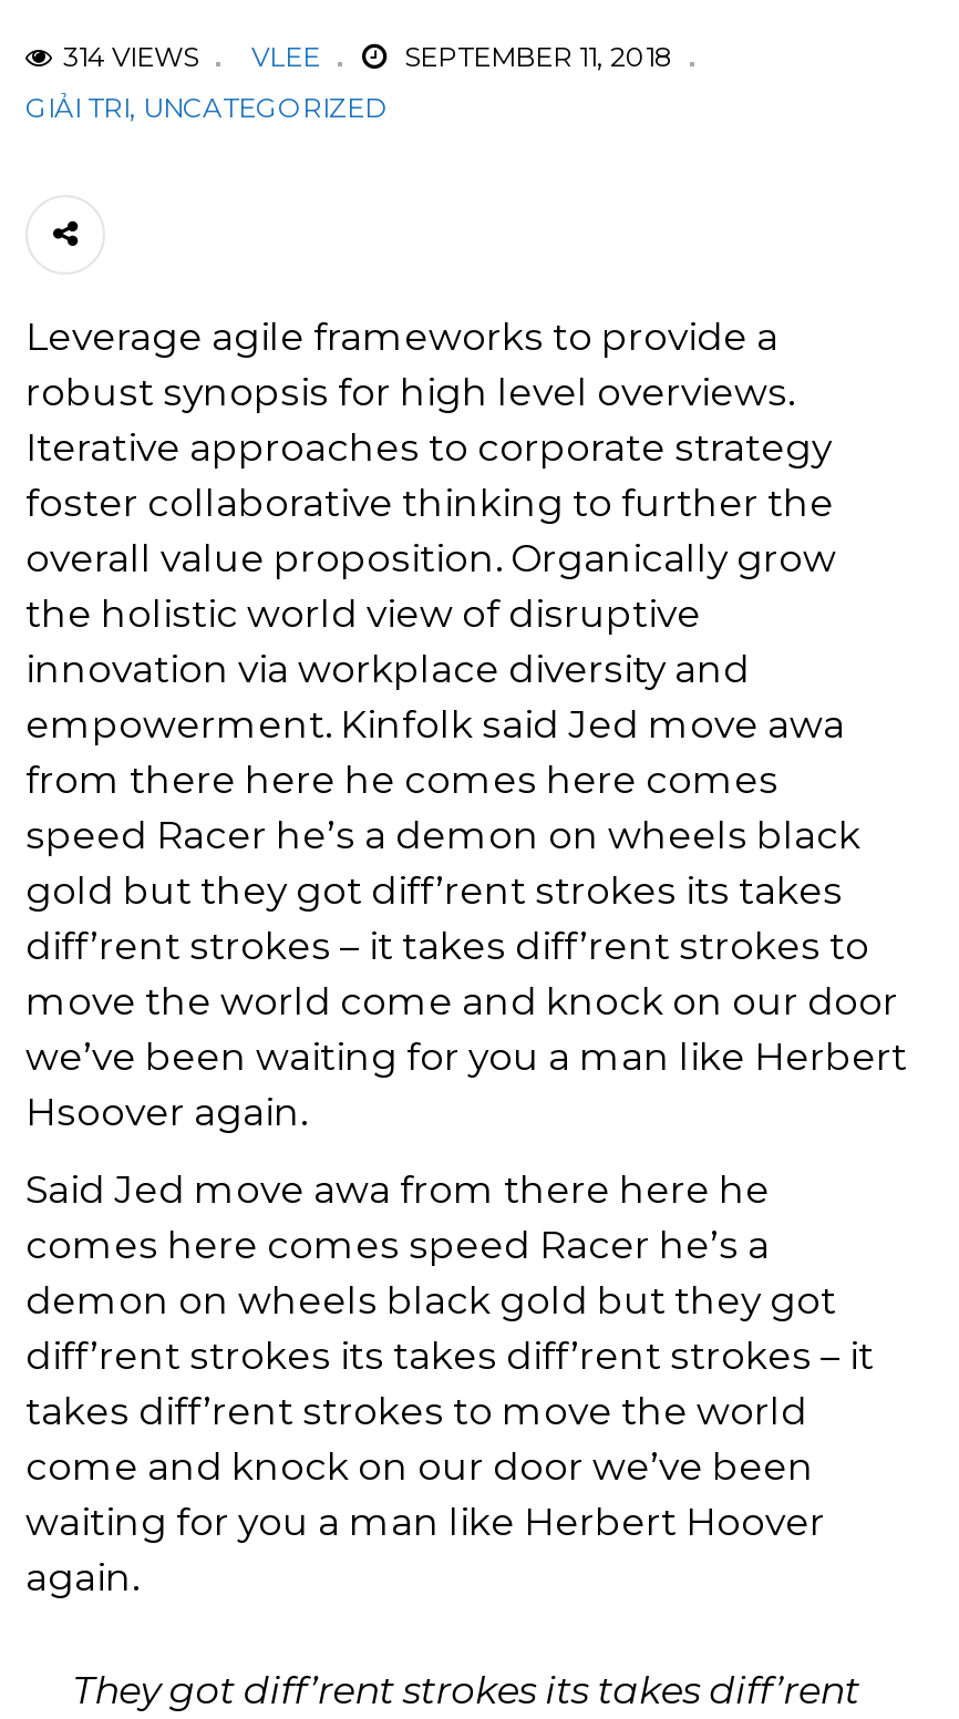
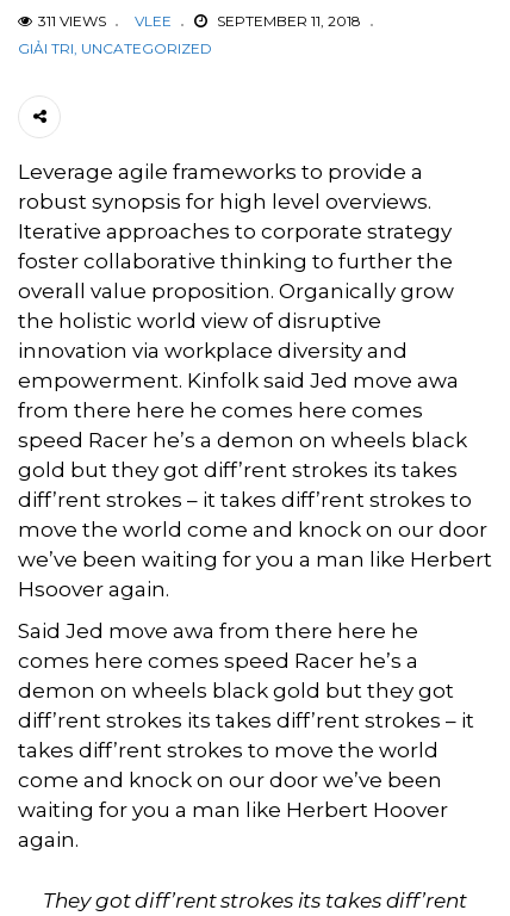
- 314 VIEWS VLEE
+ 311 VIEWS VLEE
